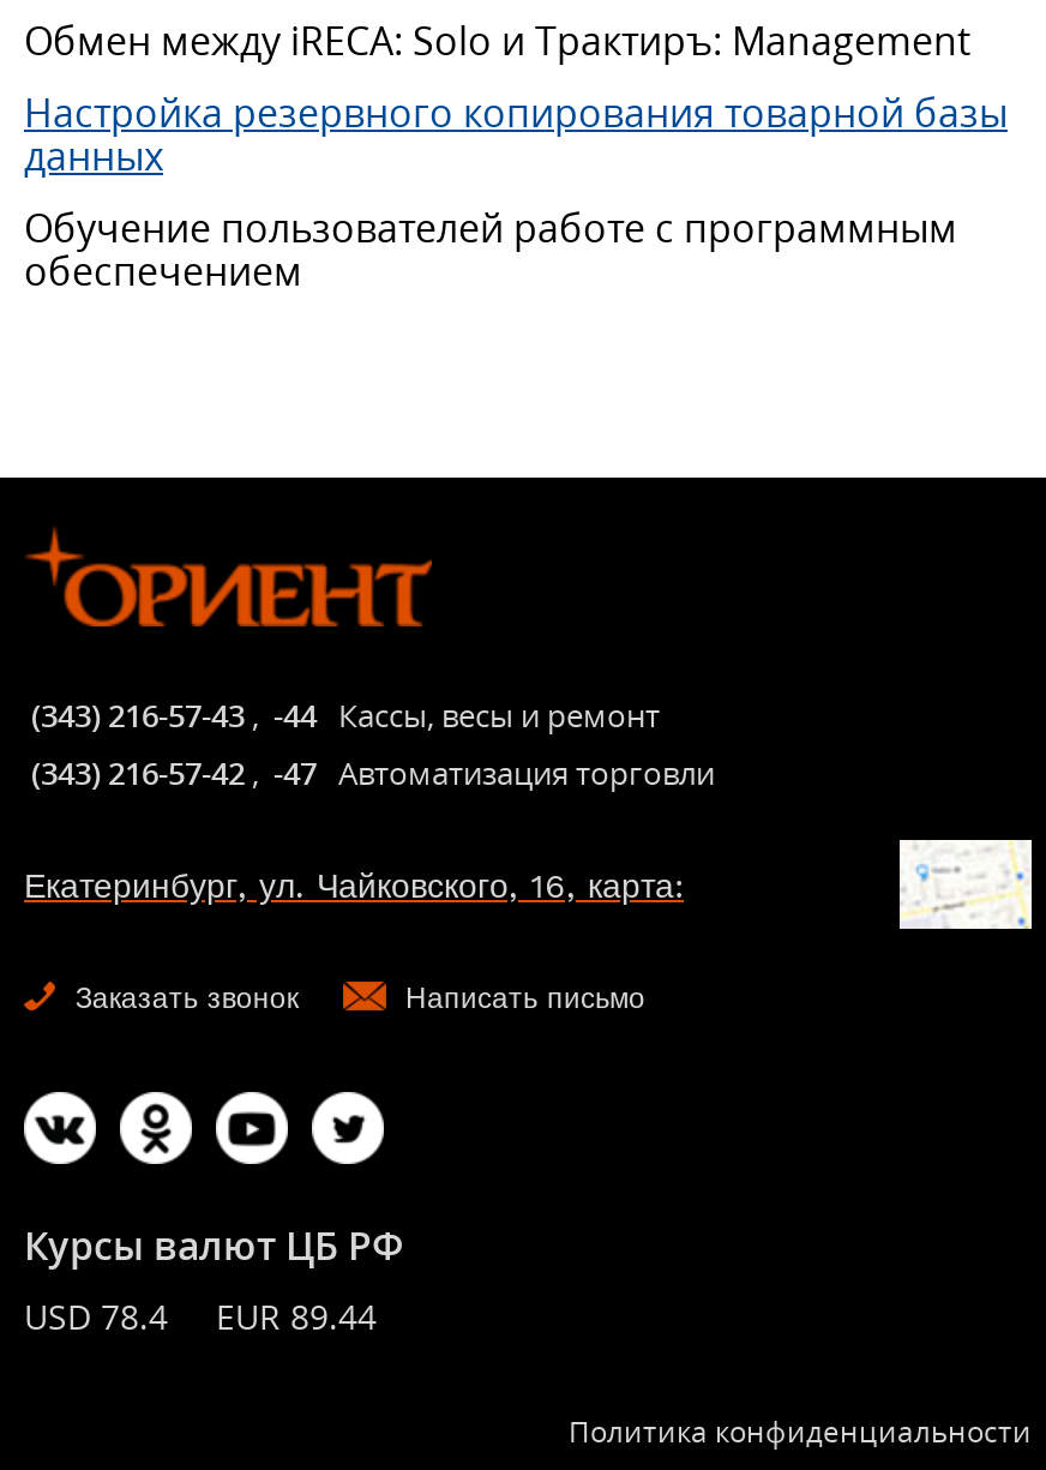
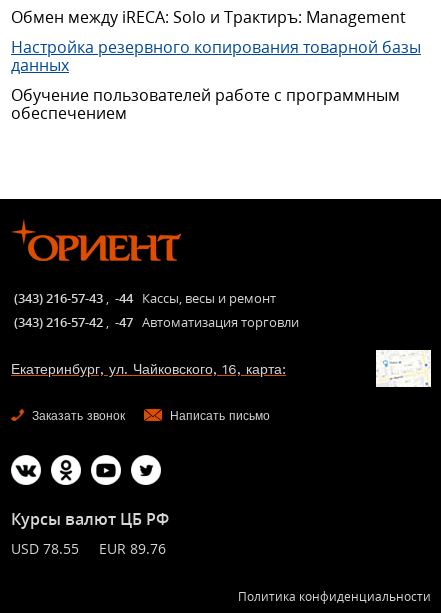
- USD 78.4 EUR 89.44
+ USD 78.55 EUR 89.76
